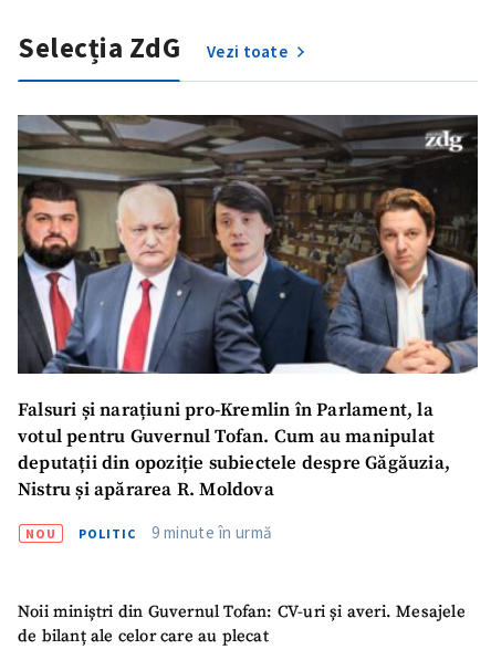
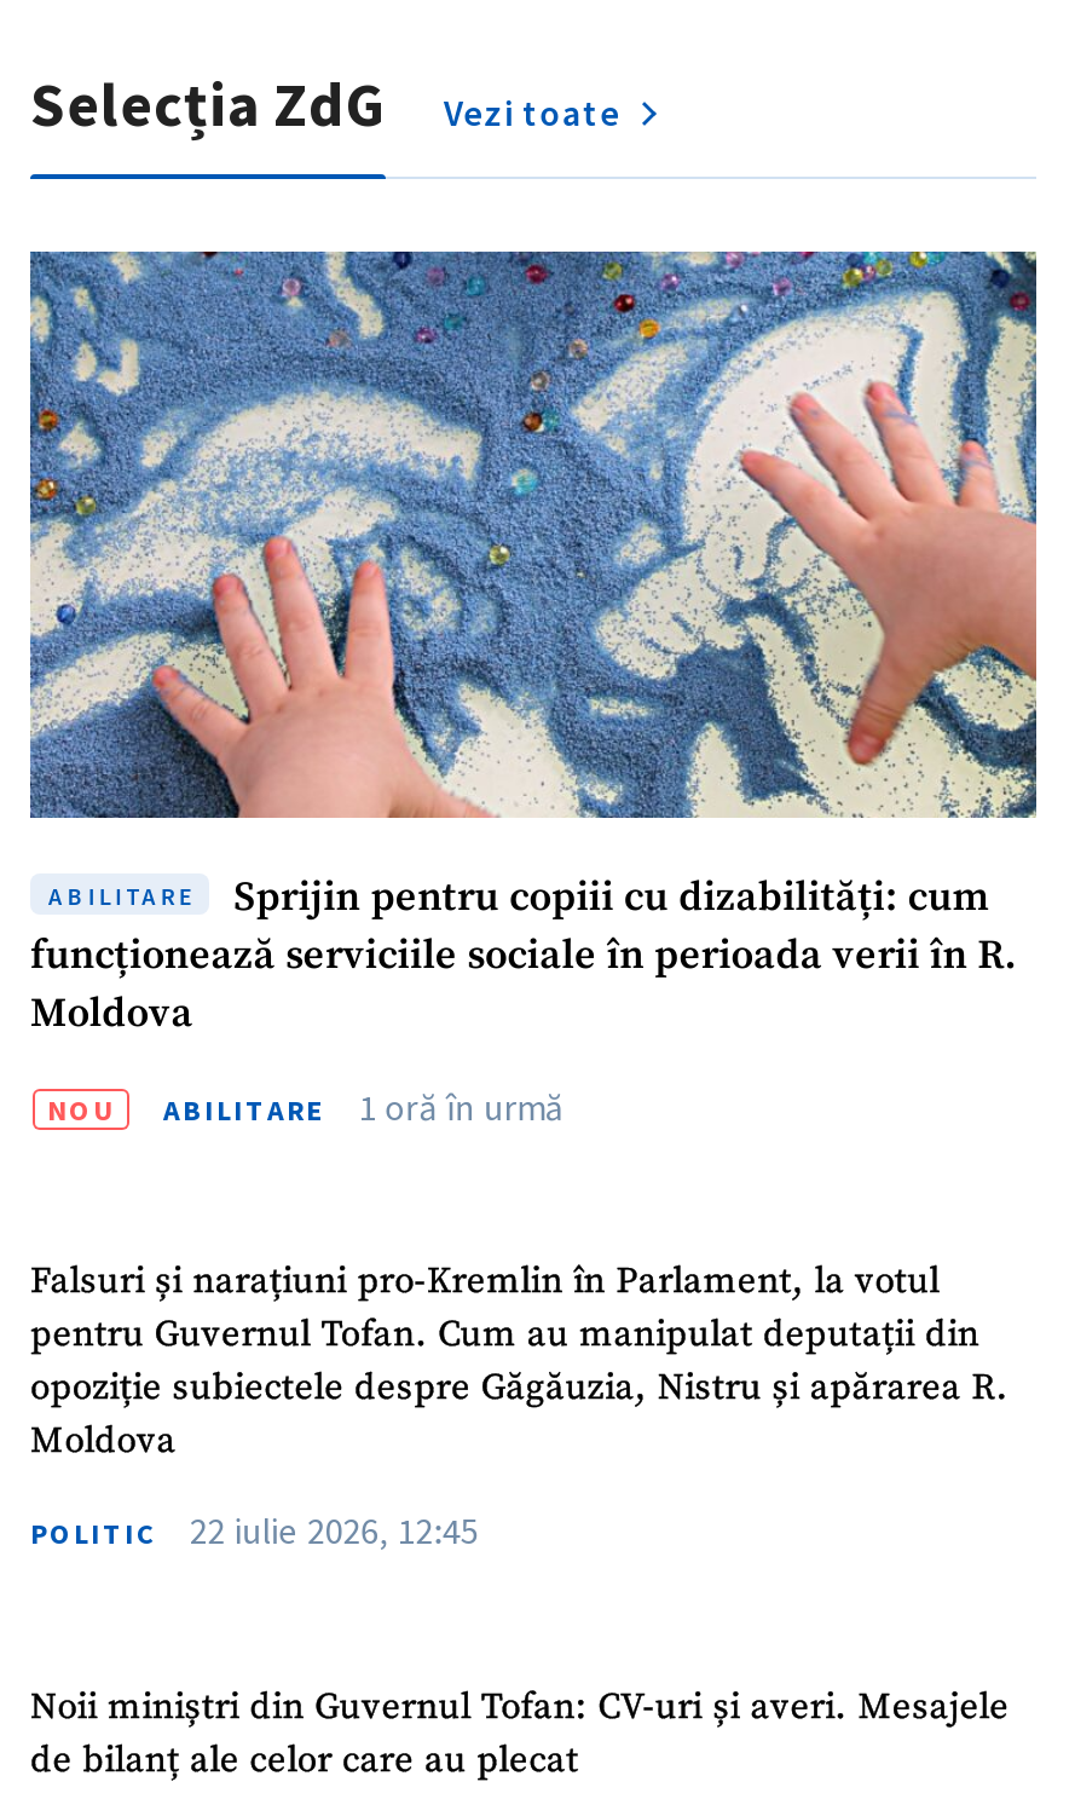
+ ABILITARE
+ 1 oră în urmă

- [image]
- Falsuri și narațiuni pro-Kremlin în Parlament, la
- votul pentru Guvernul Tofan. Cum au manipulat
- deputații din opoziție subiectele despre Găgăuzia,
- Nistru și apărarea R. Moldova
+ [image]
+ ABILITARE
+ Sprijin pentru copiii cu dizabilități: cum
+ funcționează serviciile sociale în perioada verii în R.
+ Moldova

moved up: NOU

- 9 minute în urmă
+ 22 iulie 2026, 12:45

+ Falsuri și narațiuni pro-Kremlin în Parlament, la votul
+ pentru Guvernul Tofan. Cum au manipulat deputații din
+ opoziție subiectele despre Găgăuzia, Nistru și apărarea R.
+ Moldova
